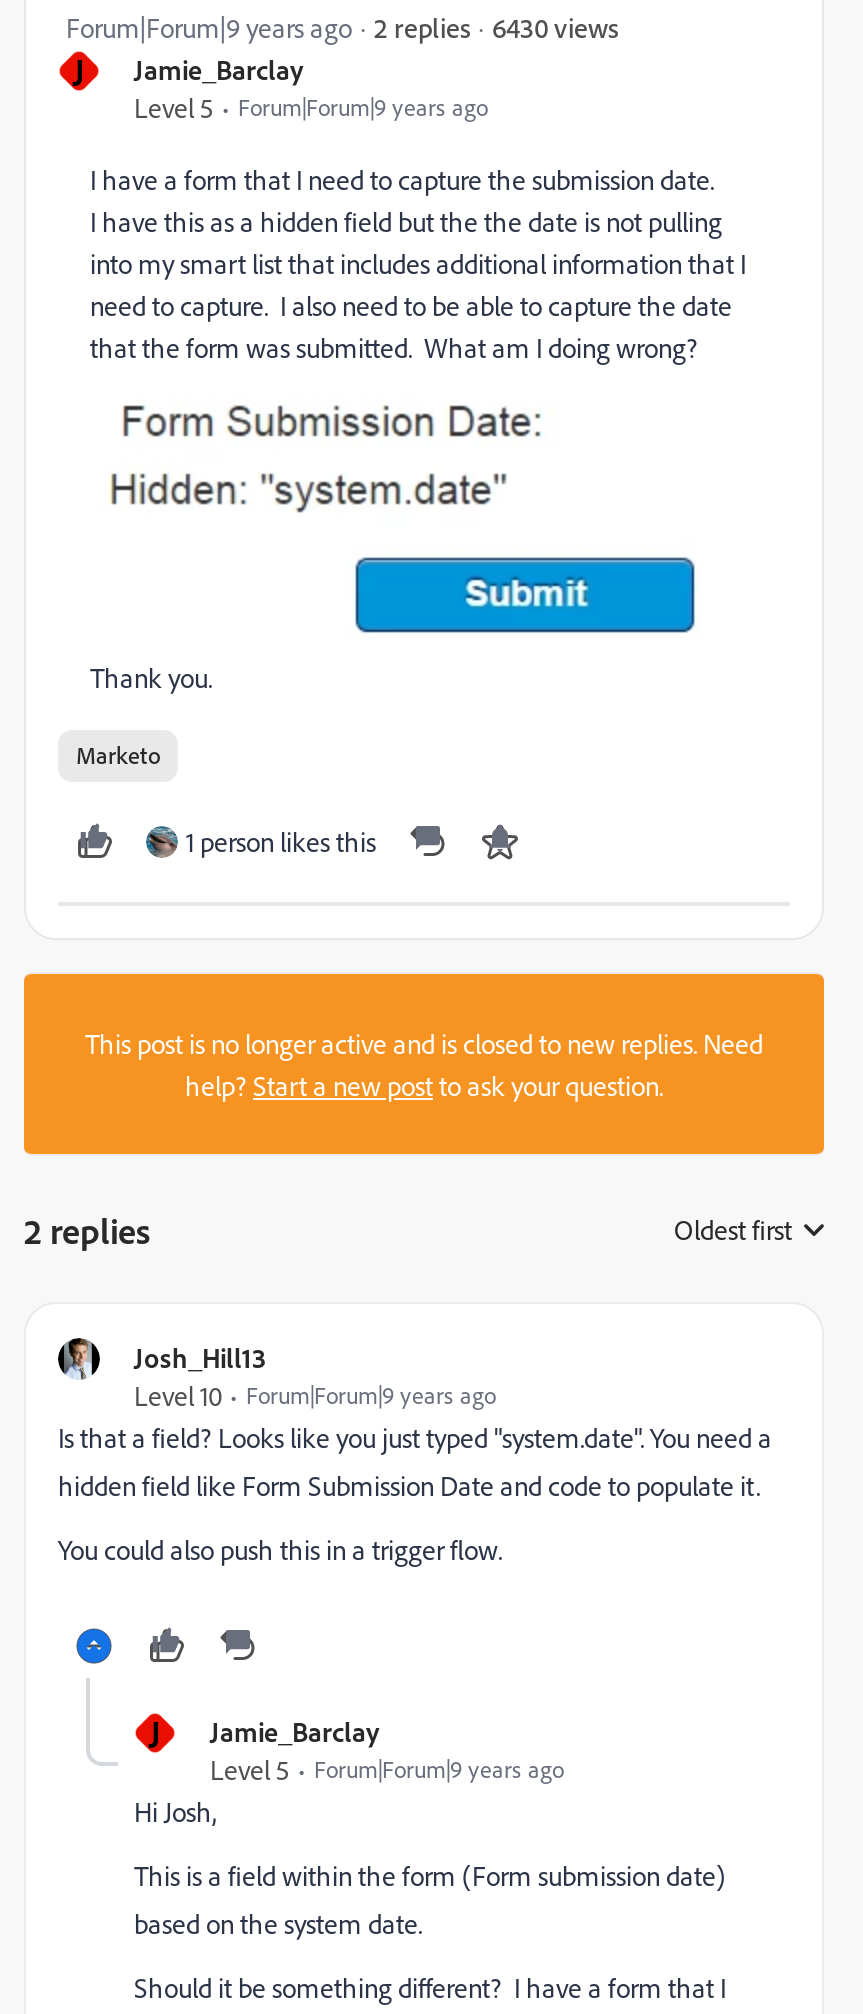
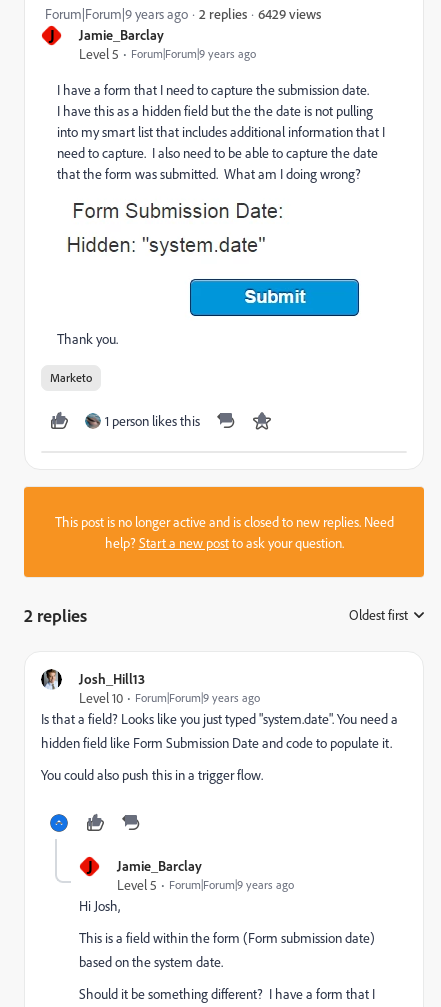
- 6430 views
+ 6429 views
